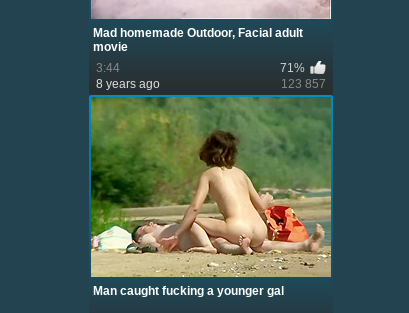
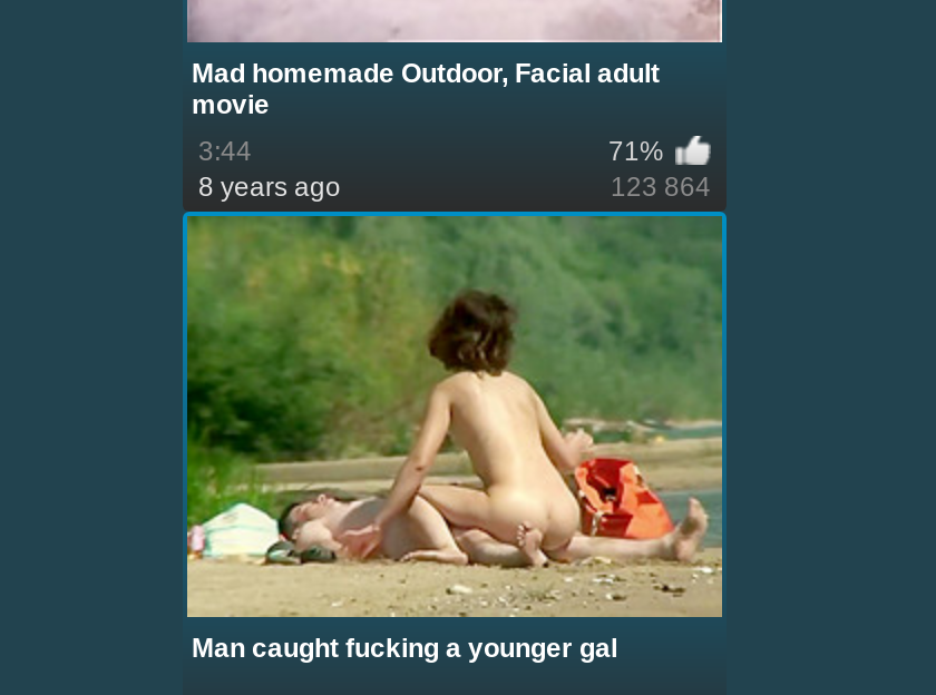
- 123 857
+ 123 864
